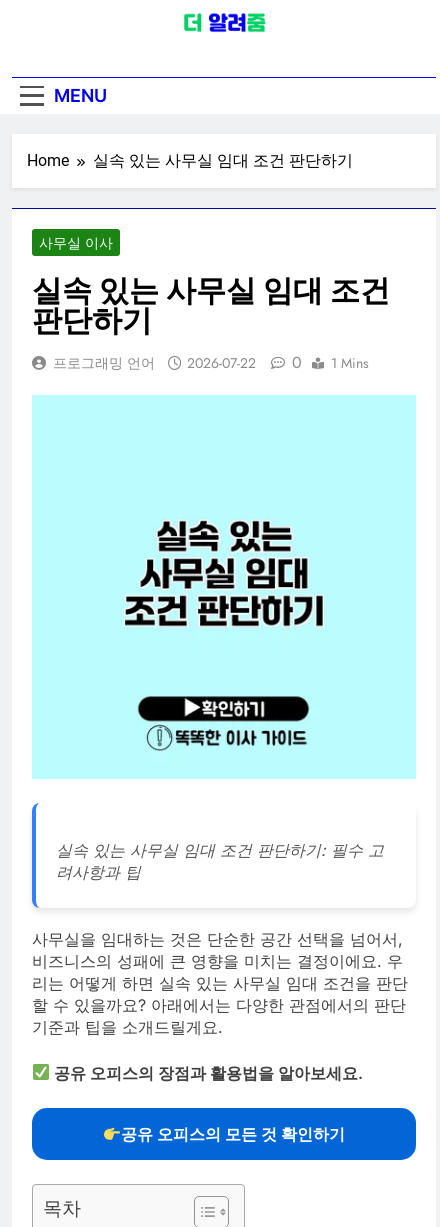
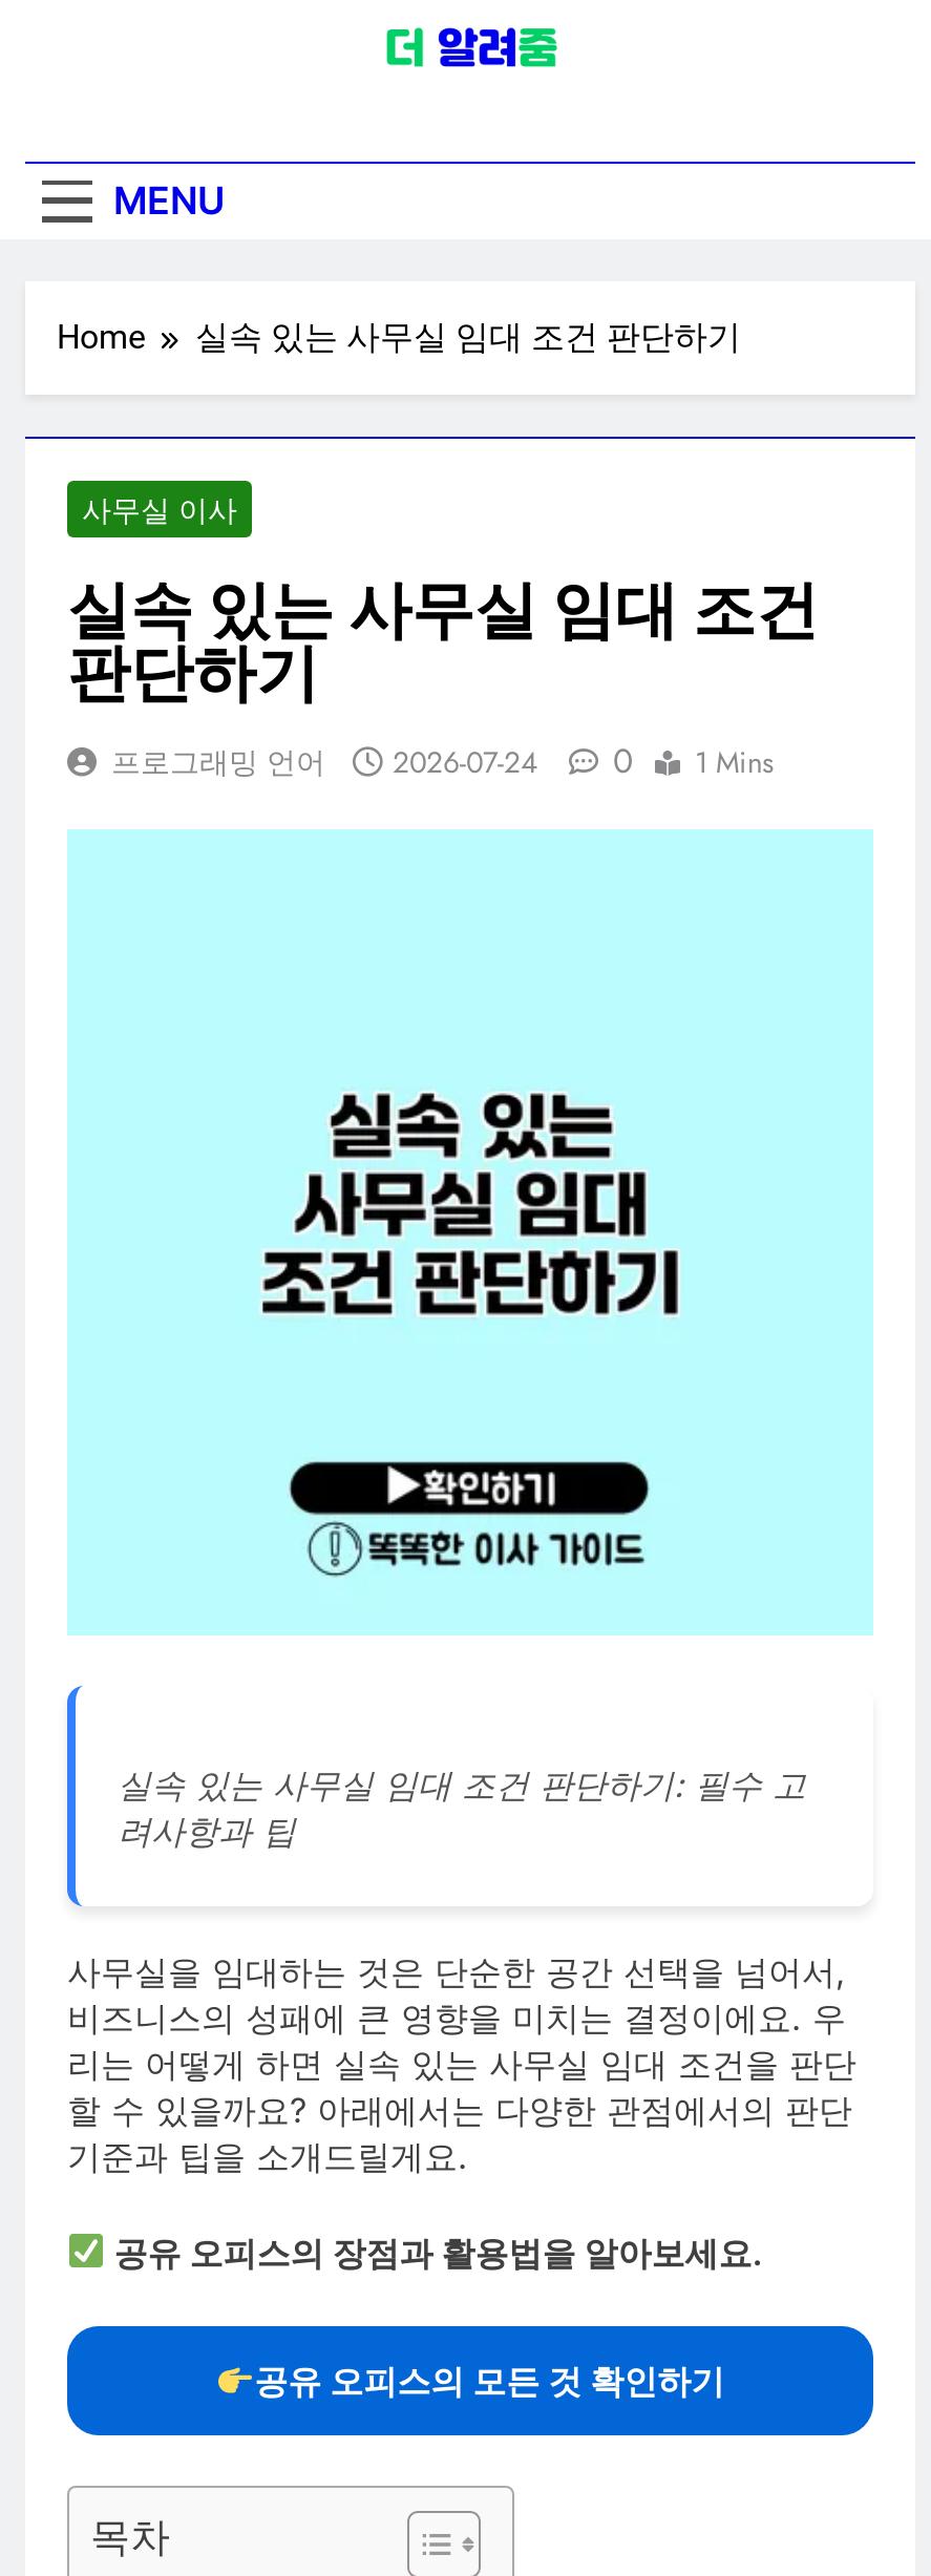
- 프로그래밍 언어 2026-07-22 0 1 Mins
+ 프로그래밍 언어 2026-07-24 0 1 Mins
